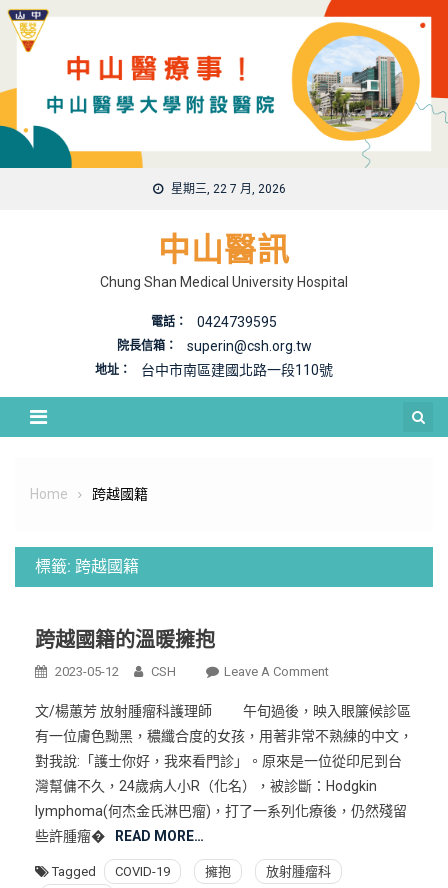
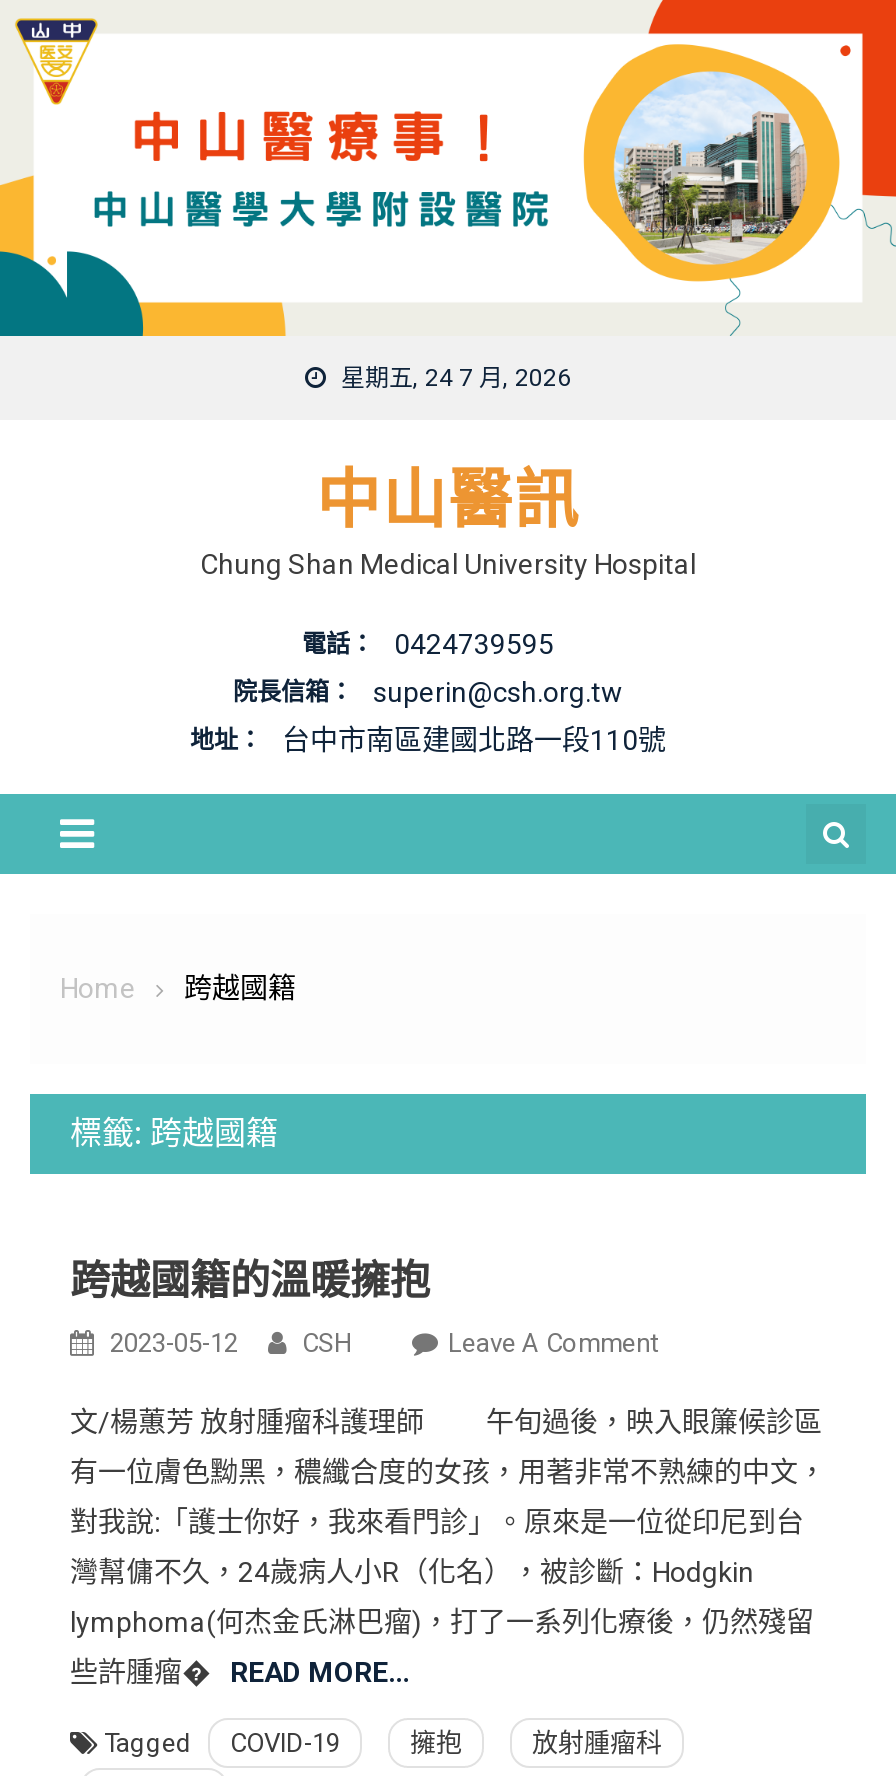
- 星期三, 22 7 月, 2026
+ 星期五, 24 7 月, 2026
